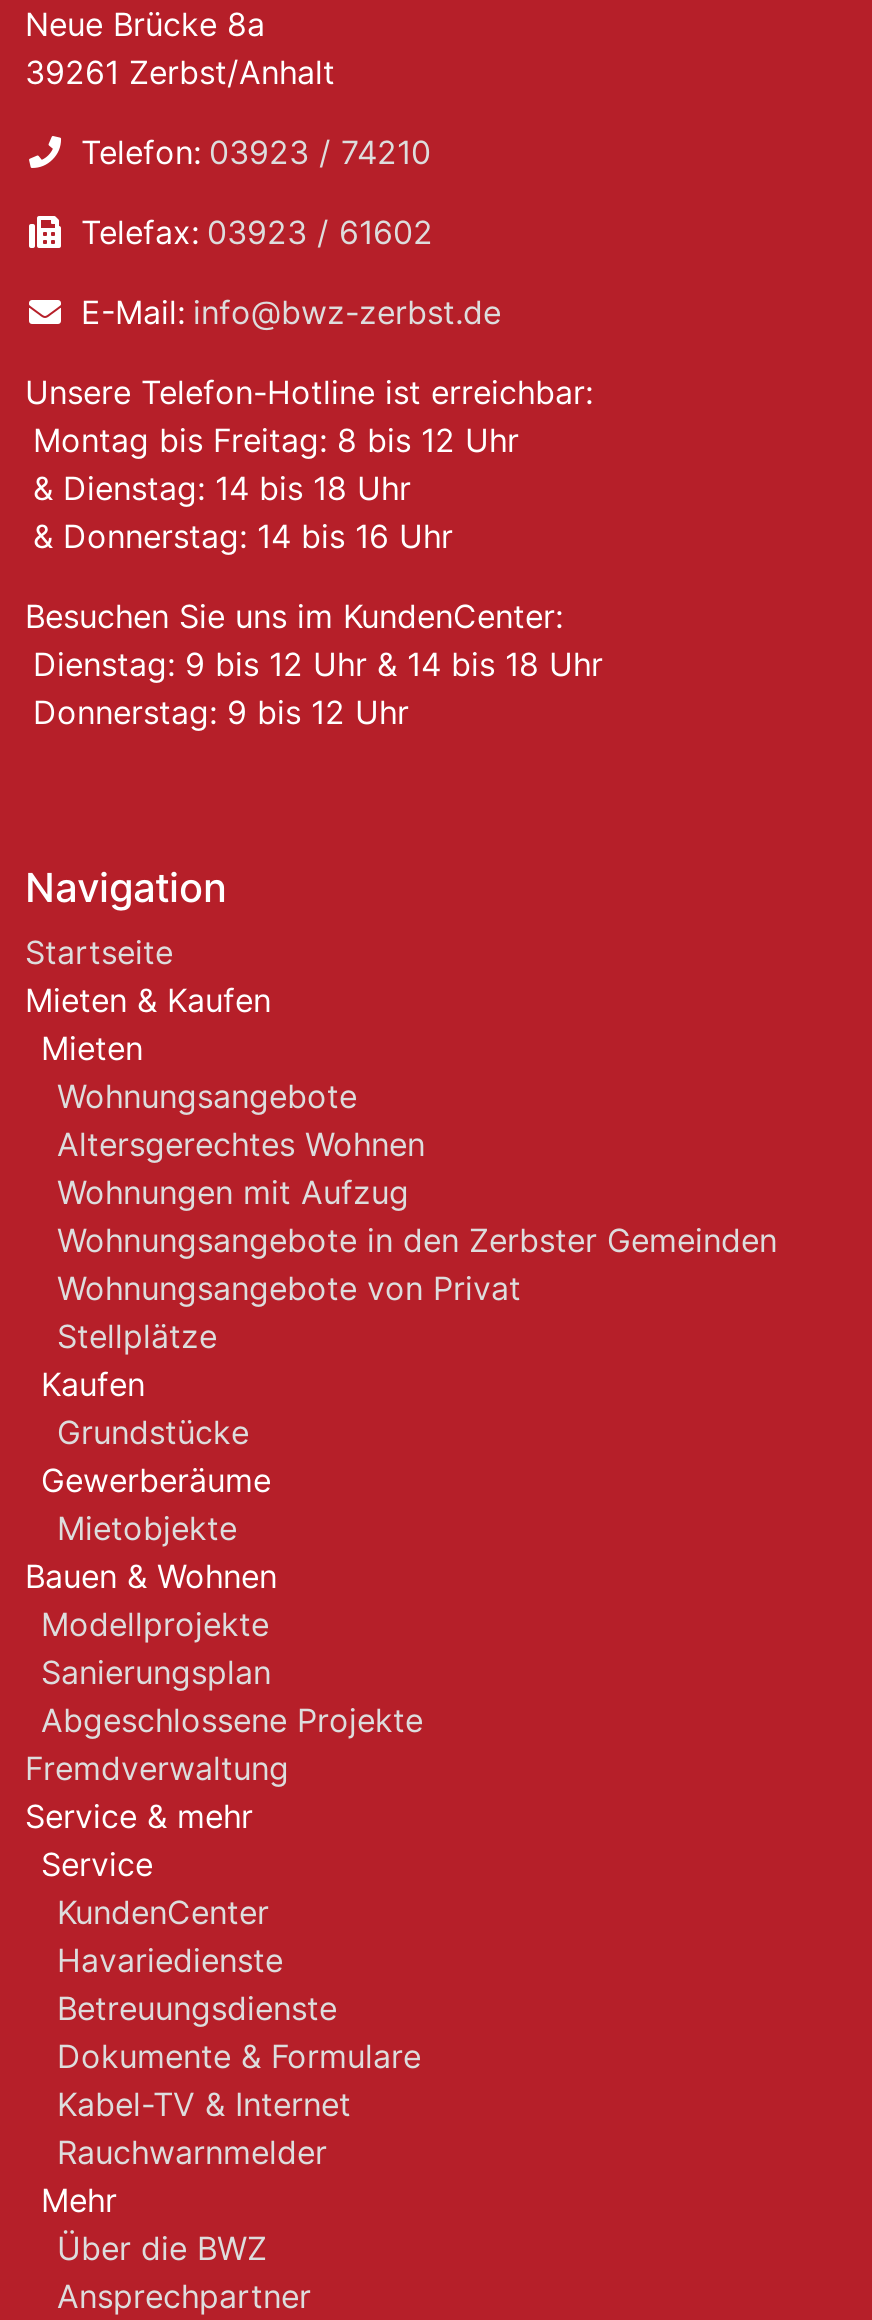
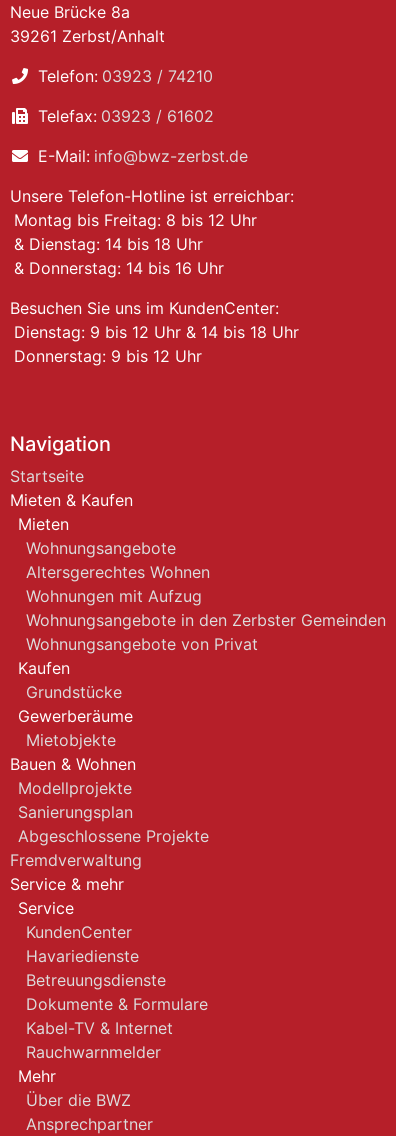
- Stellplätze
